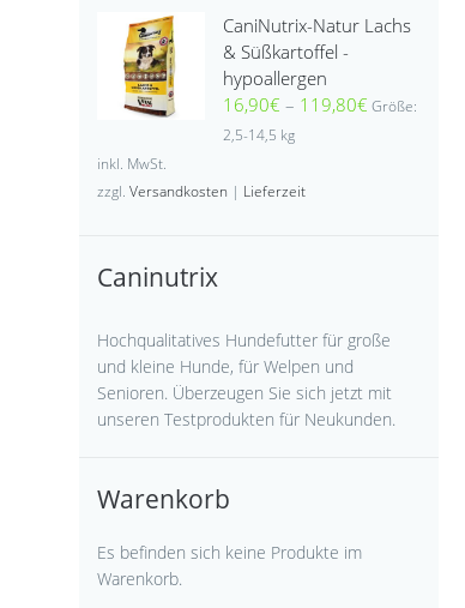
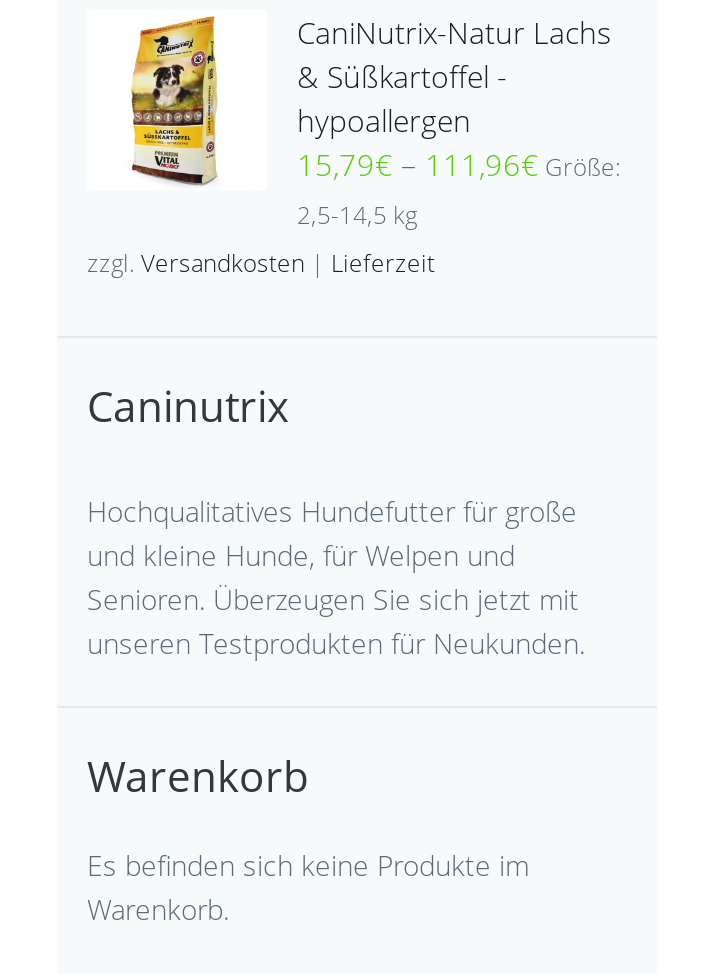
- 16,90€– 119,80€Größe:
+ 15,79€– 111,96€Größe:

- inkl. MwSt.
